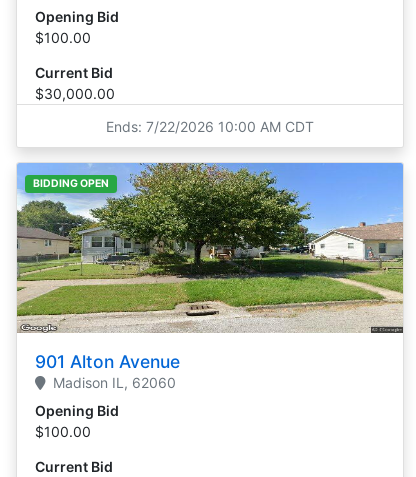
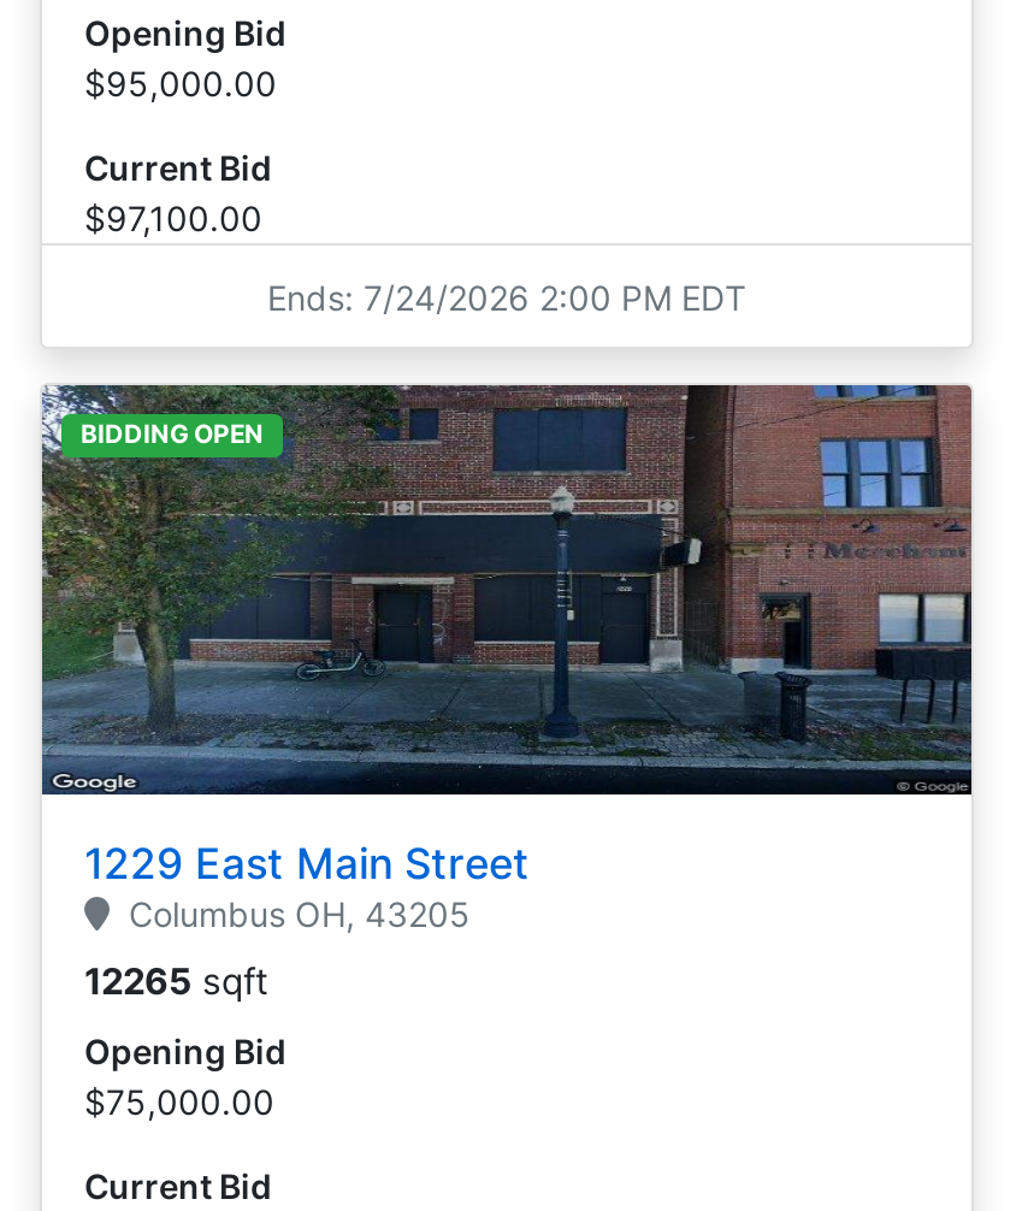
- $100.00
+ $95,000.00

- $30,000.00
+ $97,100.00

- Ends: 7/22/2026 10:00 AM CDT
+ Ends: 7/24/2026 2:00 PM EDT

- [image]
- 901 Alton Avenue
- Madison IL, 62060
+ [image]
+ 1229 East Main Street
+ Columbus OH, 43205
+ 12265 sqft

- $100.00
+ $75,000.00
